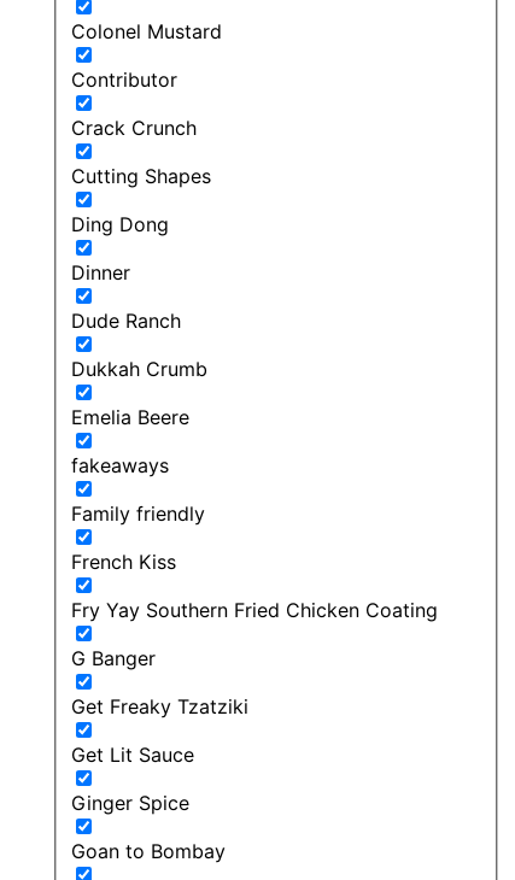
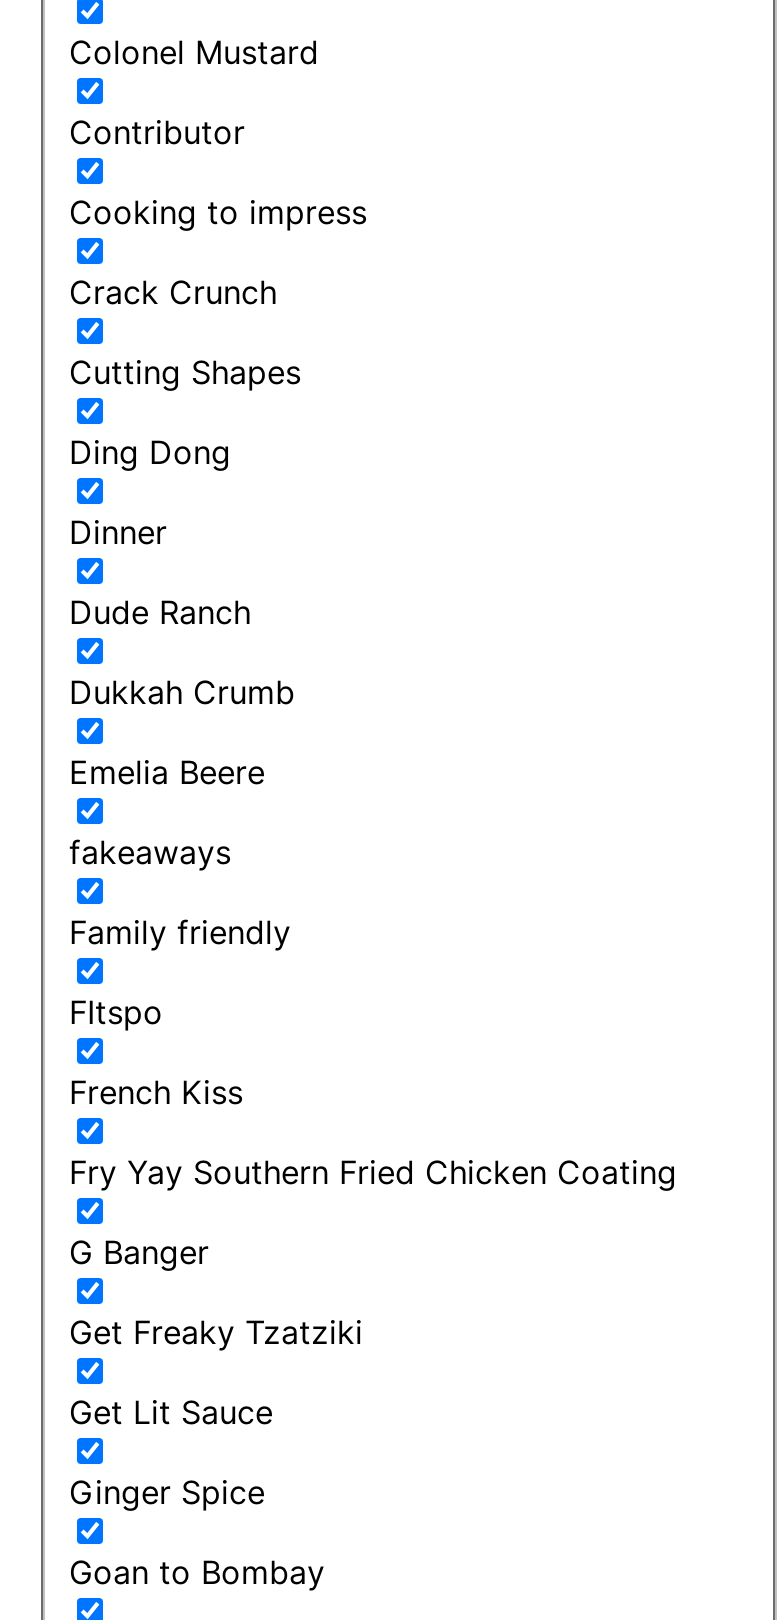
+ Cooking to impress

+ FItspo
